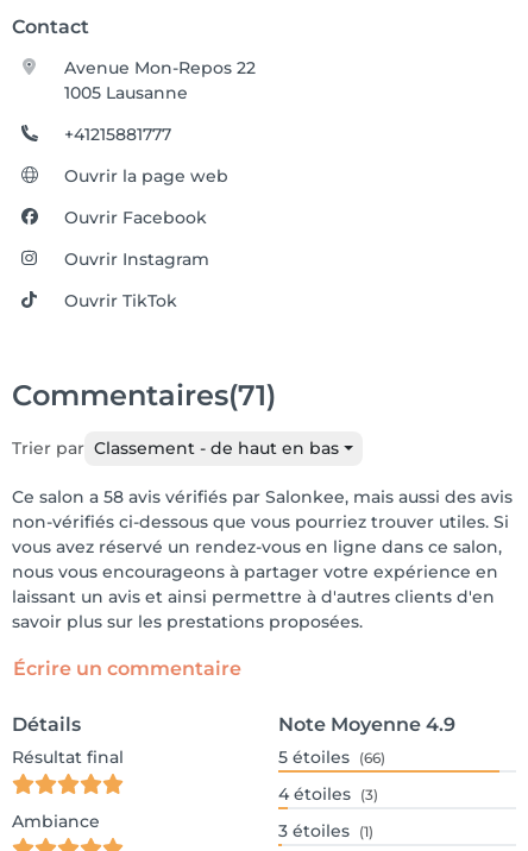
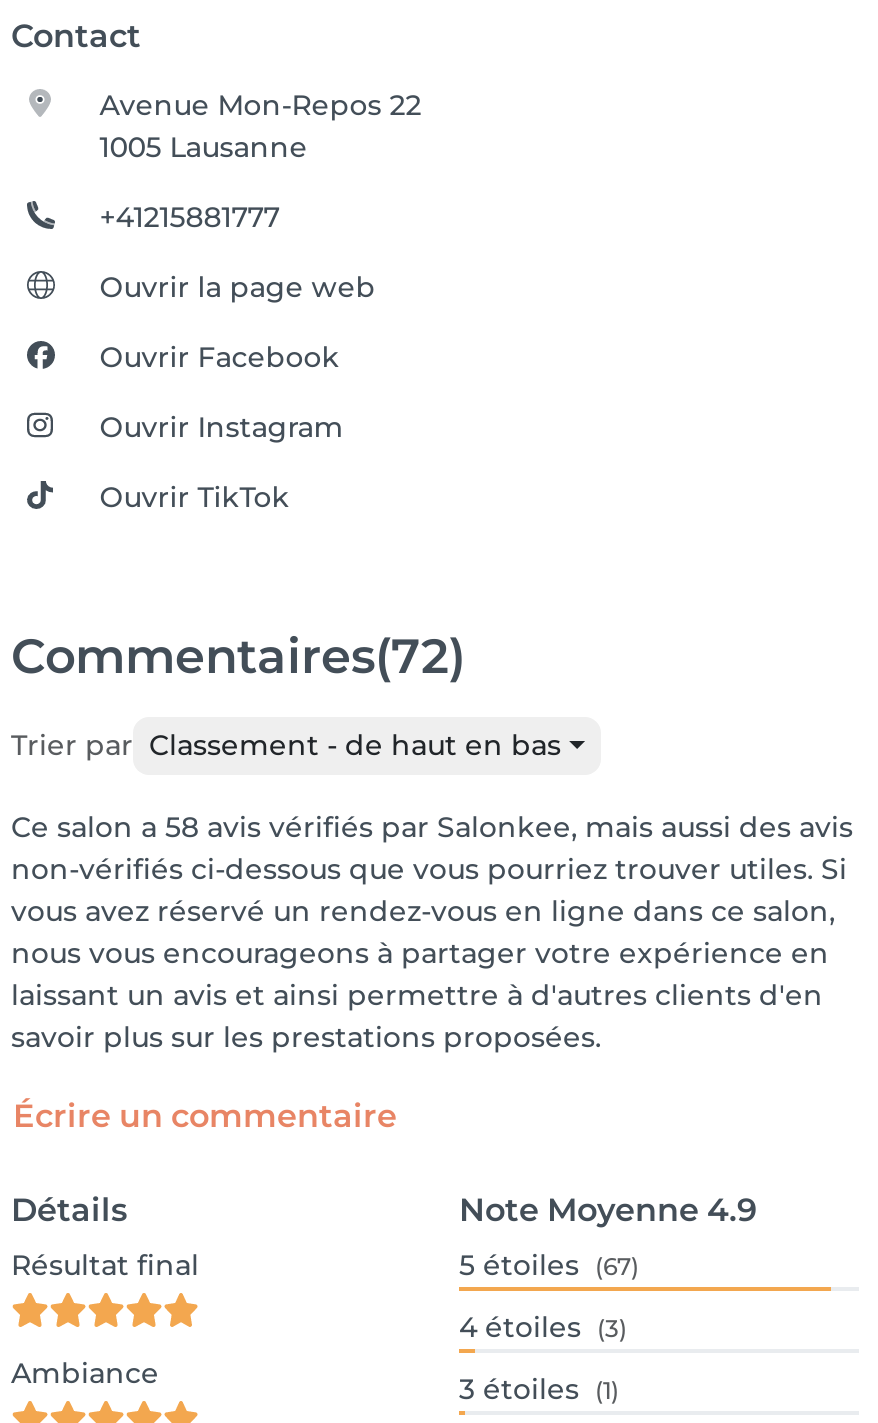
- Commentaires(71)
+ Commentaires(72)

- 5 étoiles (66)
+ 5 étoiles (67)
